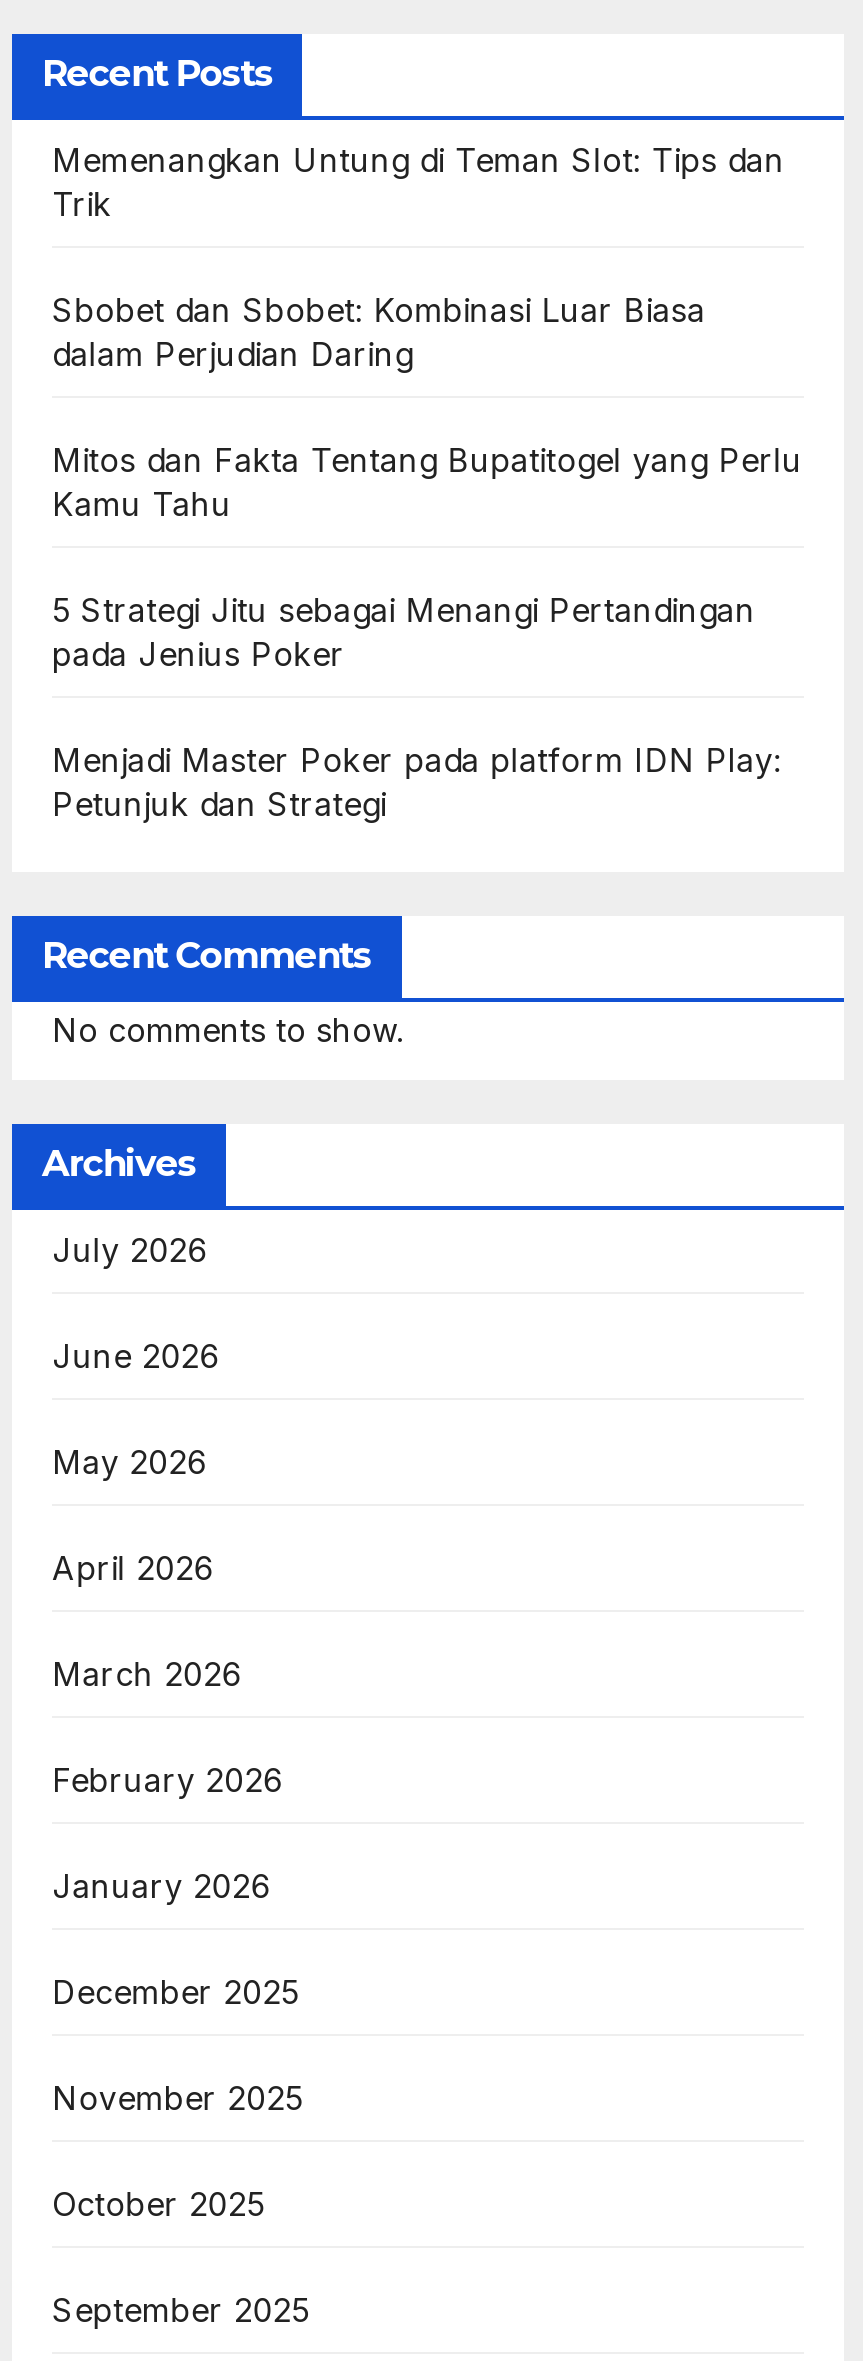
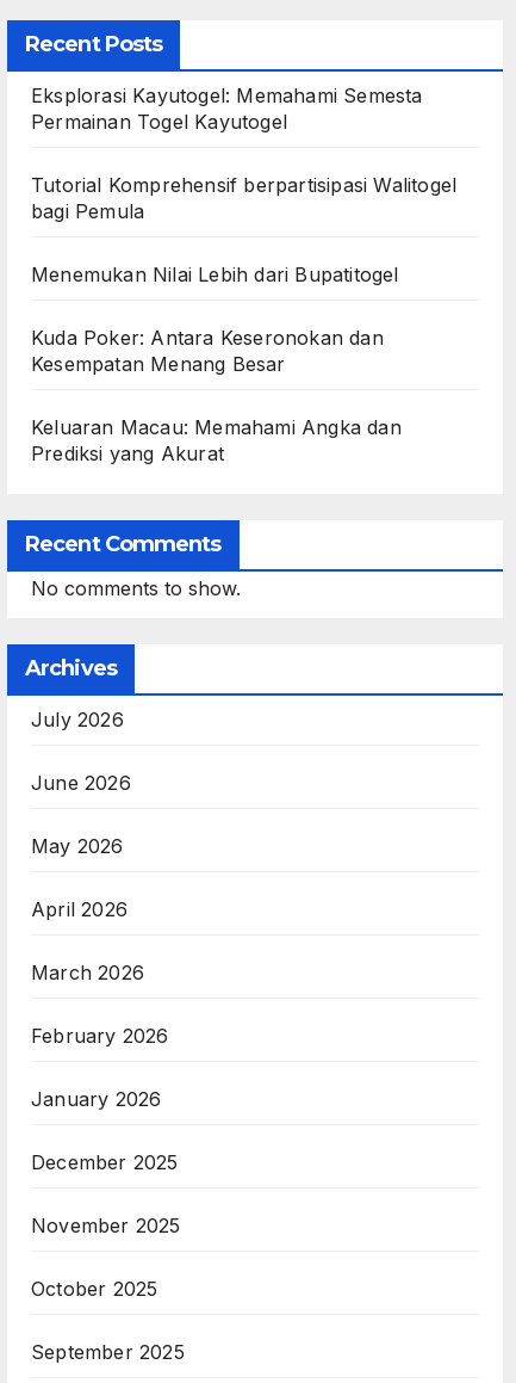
- Memenangkan Untung di Teman Slot: Tips dan
- Trik
+ Eksplorasi Kayutogel: Memahami Semesta
+ Permainan Togel Kayutogel

- Sbobet dan Sbobet: Kombinasi Luar Biasa
- dalam Perjudian Daring
+ Tutorial Komprehensif berpartisipasi Walitogel
+ bagi Pemula

- Mitos dan Fakta Tentang Bupatitogel yang Perlu
- Kamu Tahu
+ Menemukan Nilai Lebih dari Bupatitogel

- 5 Strategi Jitu sebagai Menangi Pertandingan
- pada Jenius Poker
+ Kuda Poker: Antara Keseronokan dan
+ Kesempatan Menang Besar

- Menjadi Master Poker pada platform IDN Play:
- Petunjuk dan Strategi
+ Keluaran Macau: Memahami Angka dan
+ Prediksi yang Akurat
